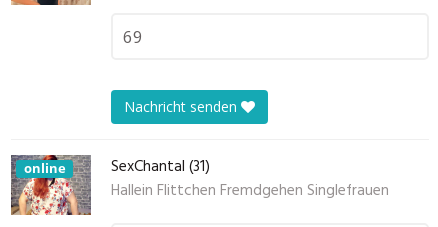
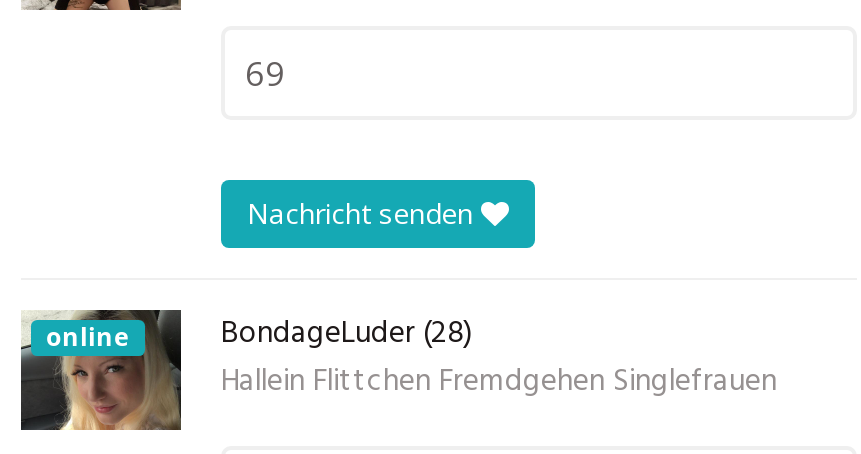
- [image]
- SexChantaI (31)
+ [image]
+ BondageLuder (28)
